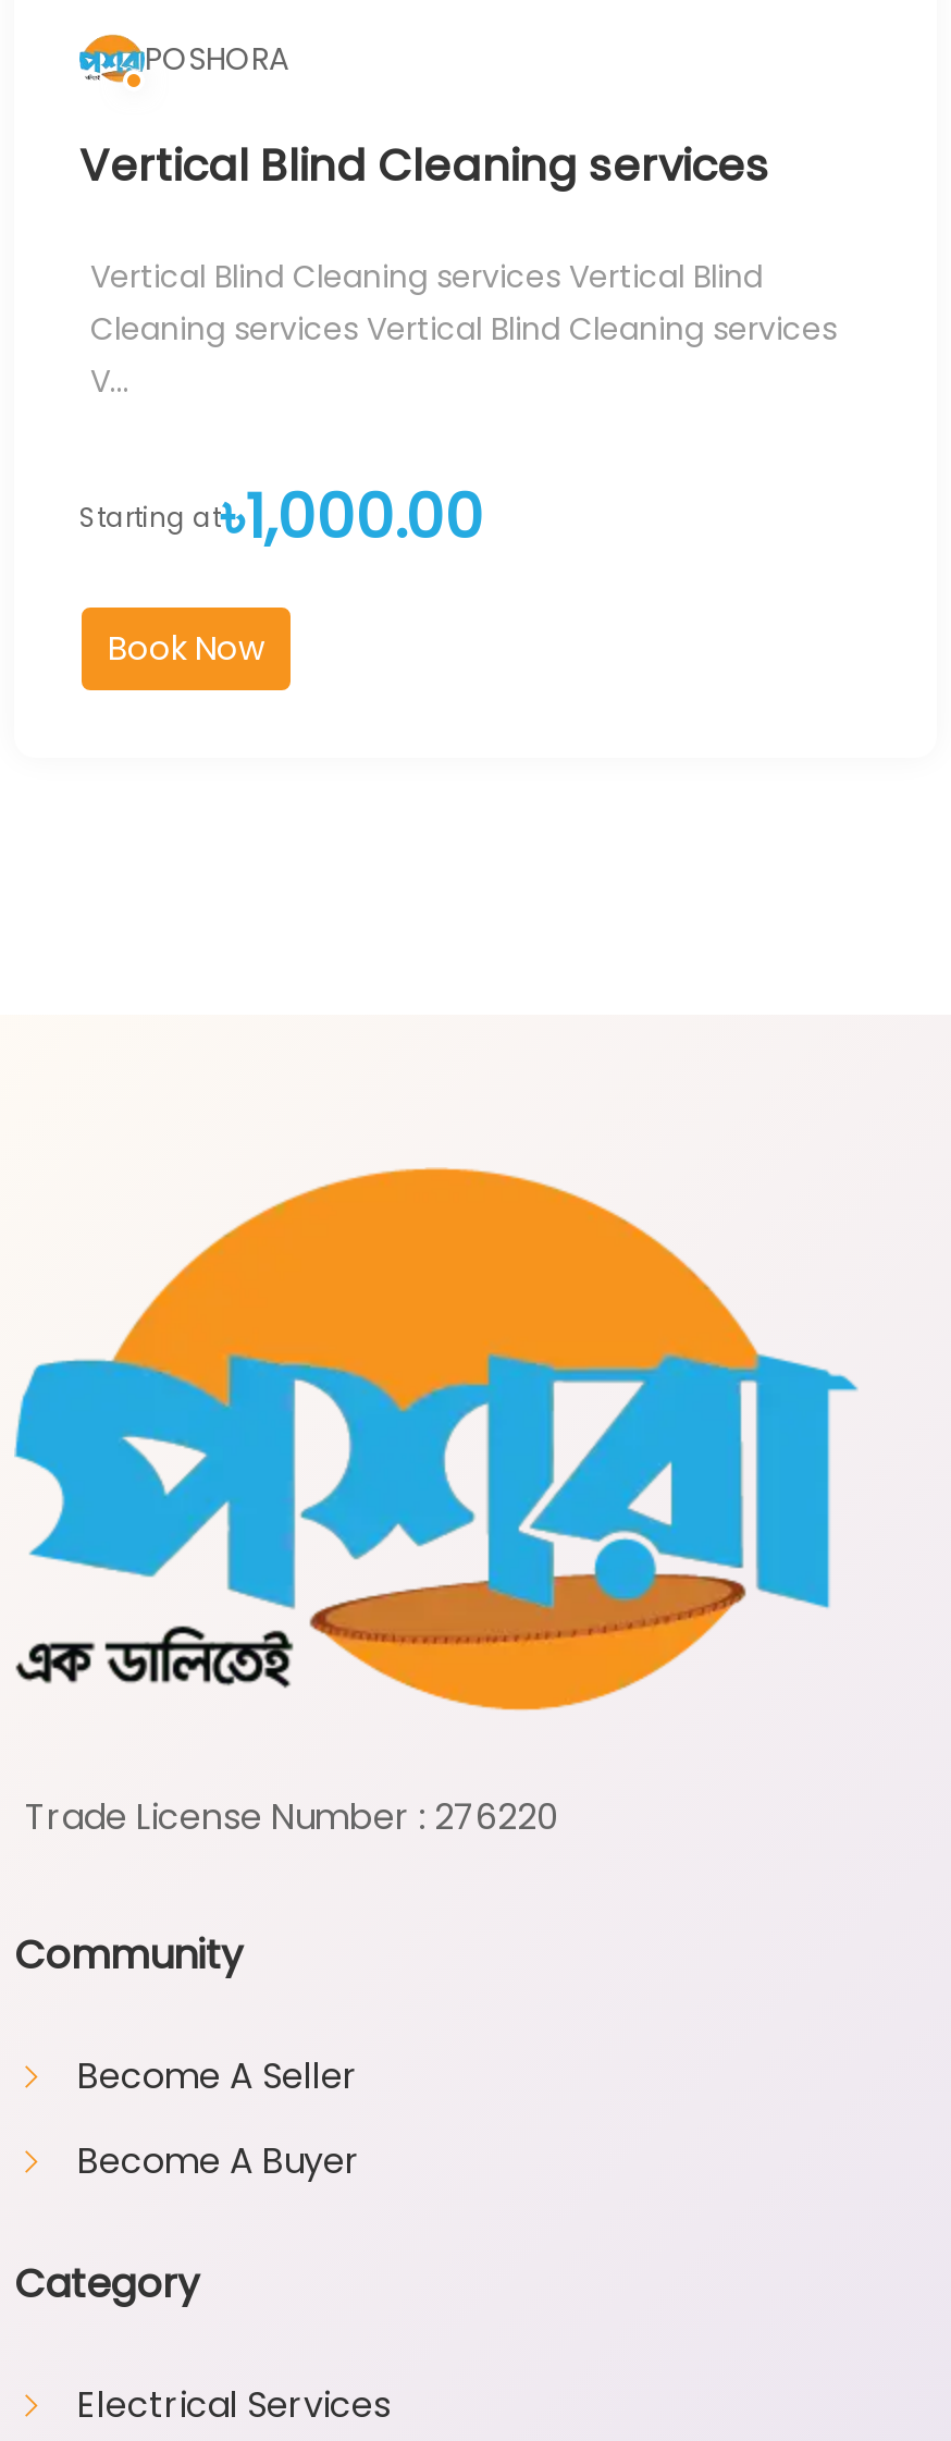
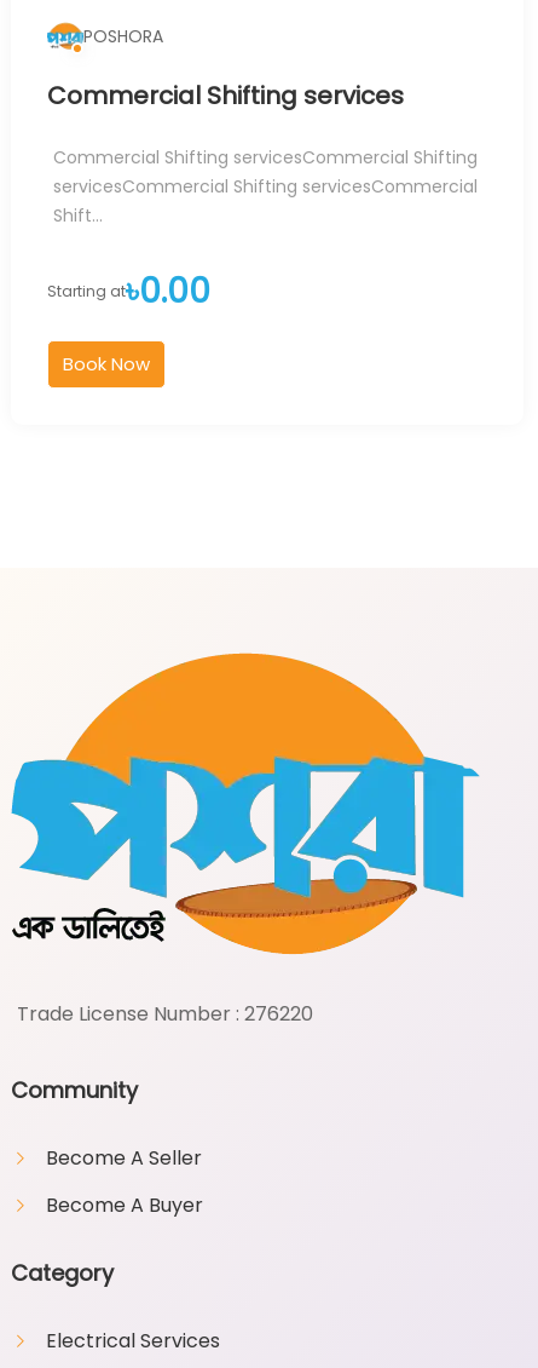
- Vertical Blind Cleaning services
+ Commercial Shifting services

- Vertical Blind Cleaning services Vertical Blind
- Cleaning services Vertical Blind Cleaning services
- V...
+ Commercial Shifting servicesCommercial Shifting
+ servicesCommercial Shifting servicesCommercial
+ Shift...

- Starting at৳1,000.00
+ Starting at৳0.00
